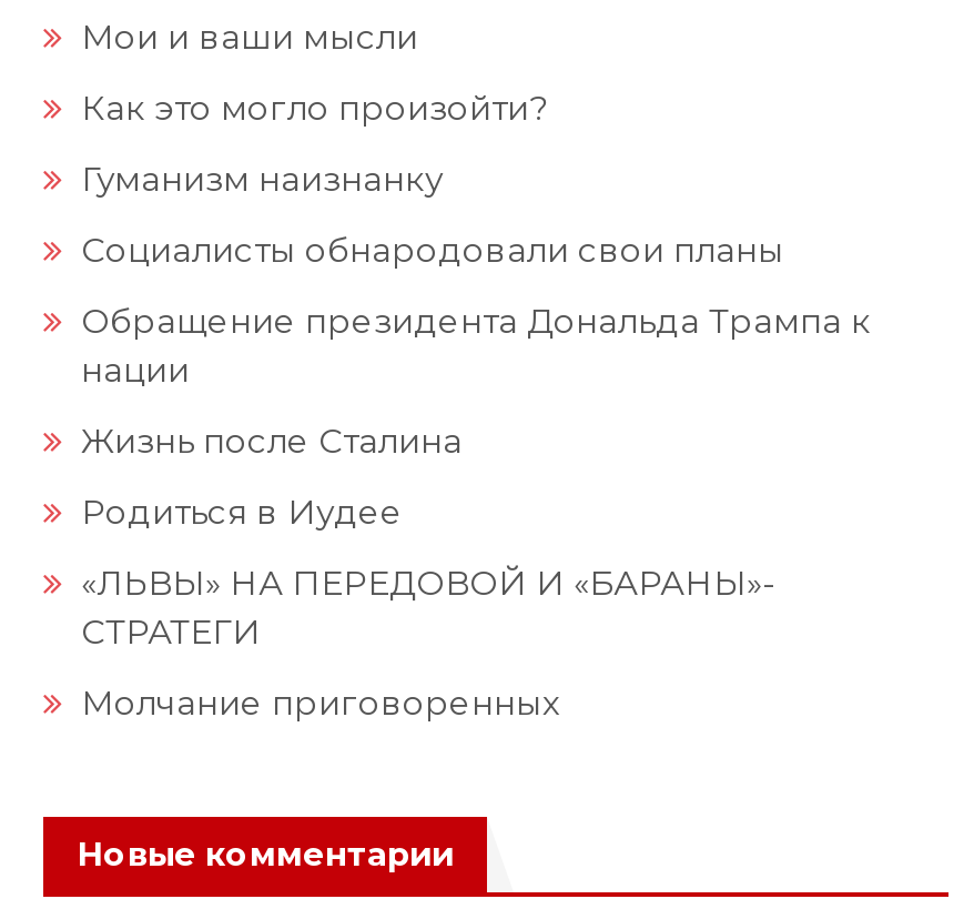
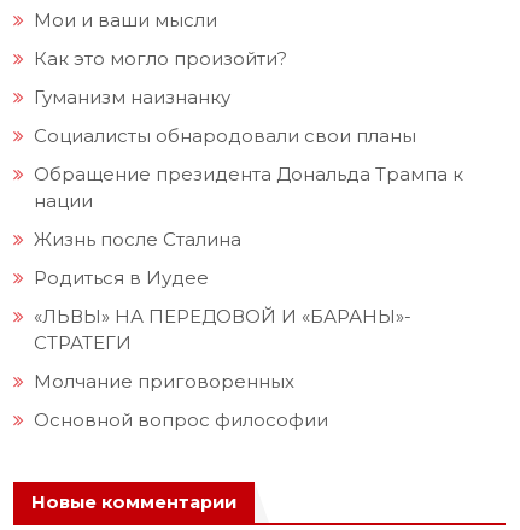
+ Основной вопрос философии
